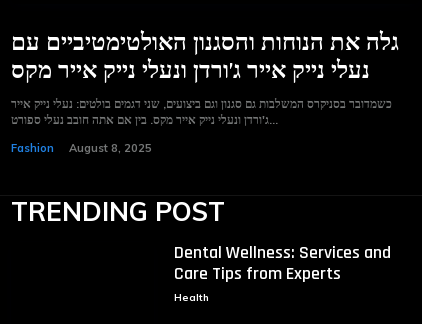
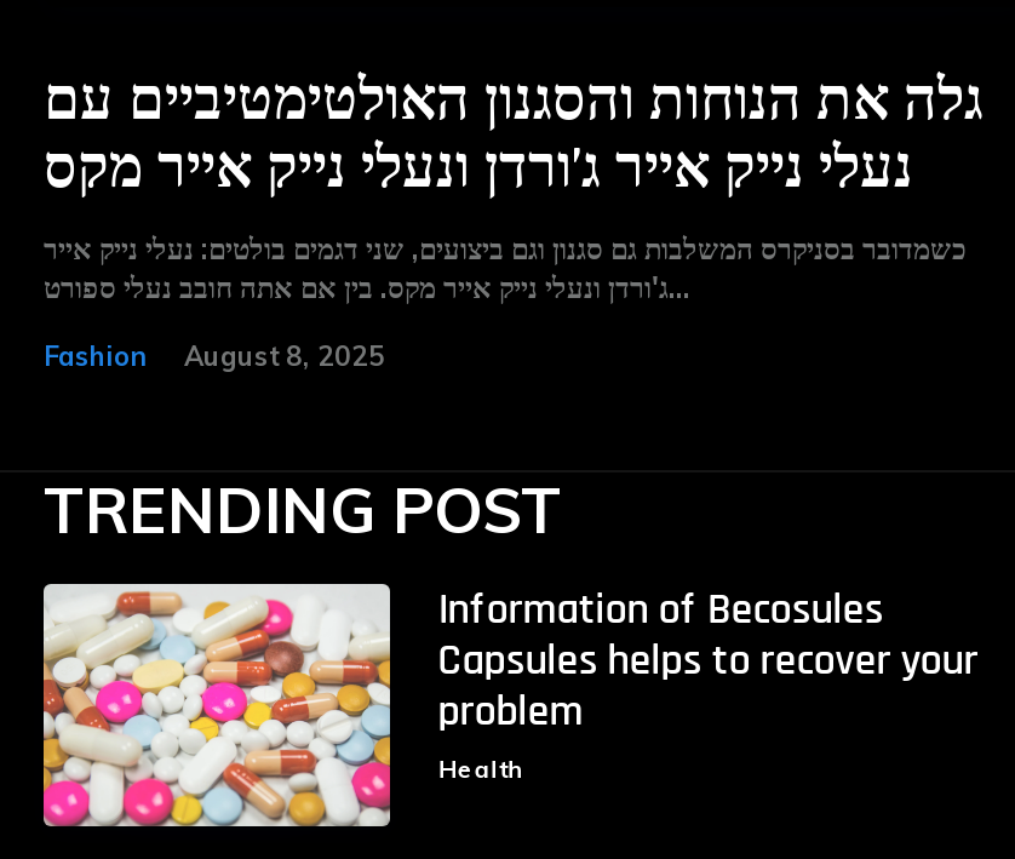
+ [image]

- Dental Wellness: Services and
- Care Tips from Experts
+ Information of Becosules
+ Capsules helps to recover your
+ problem
